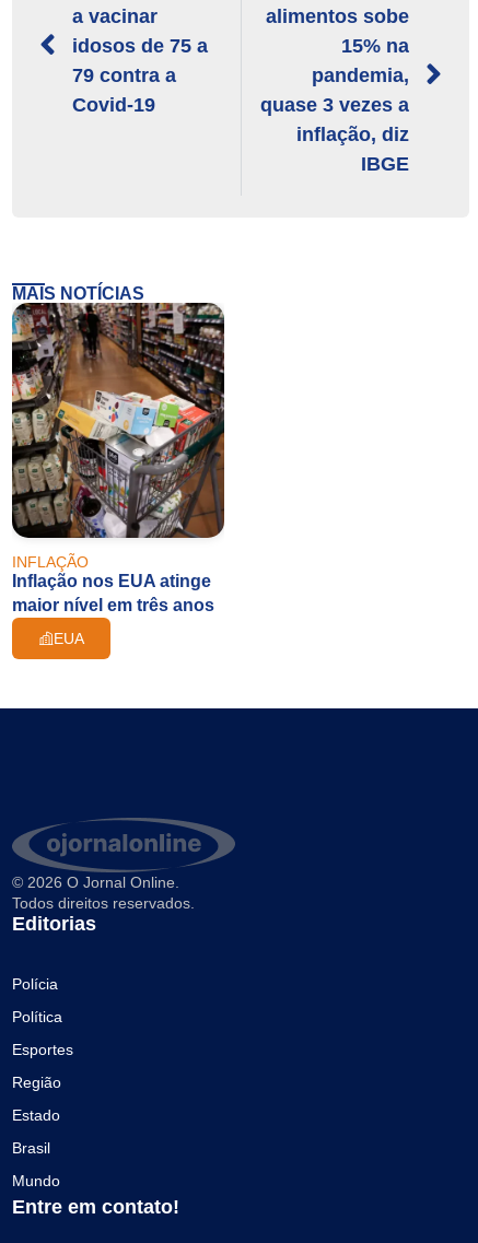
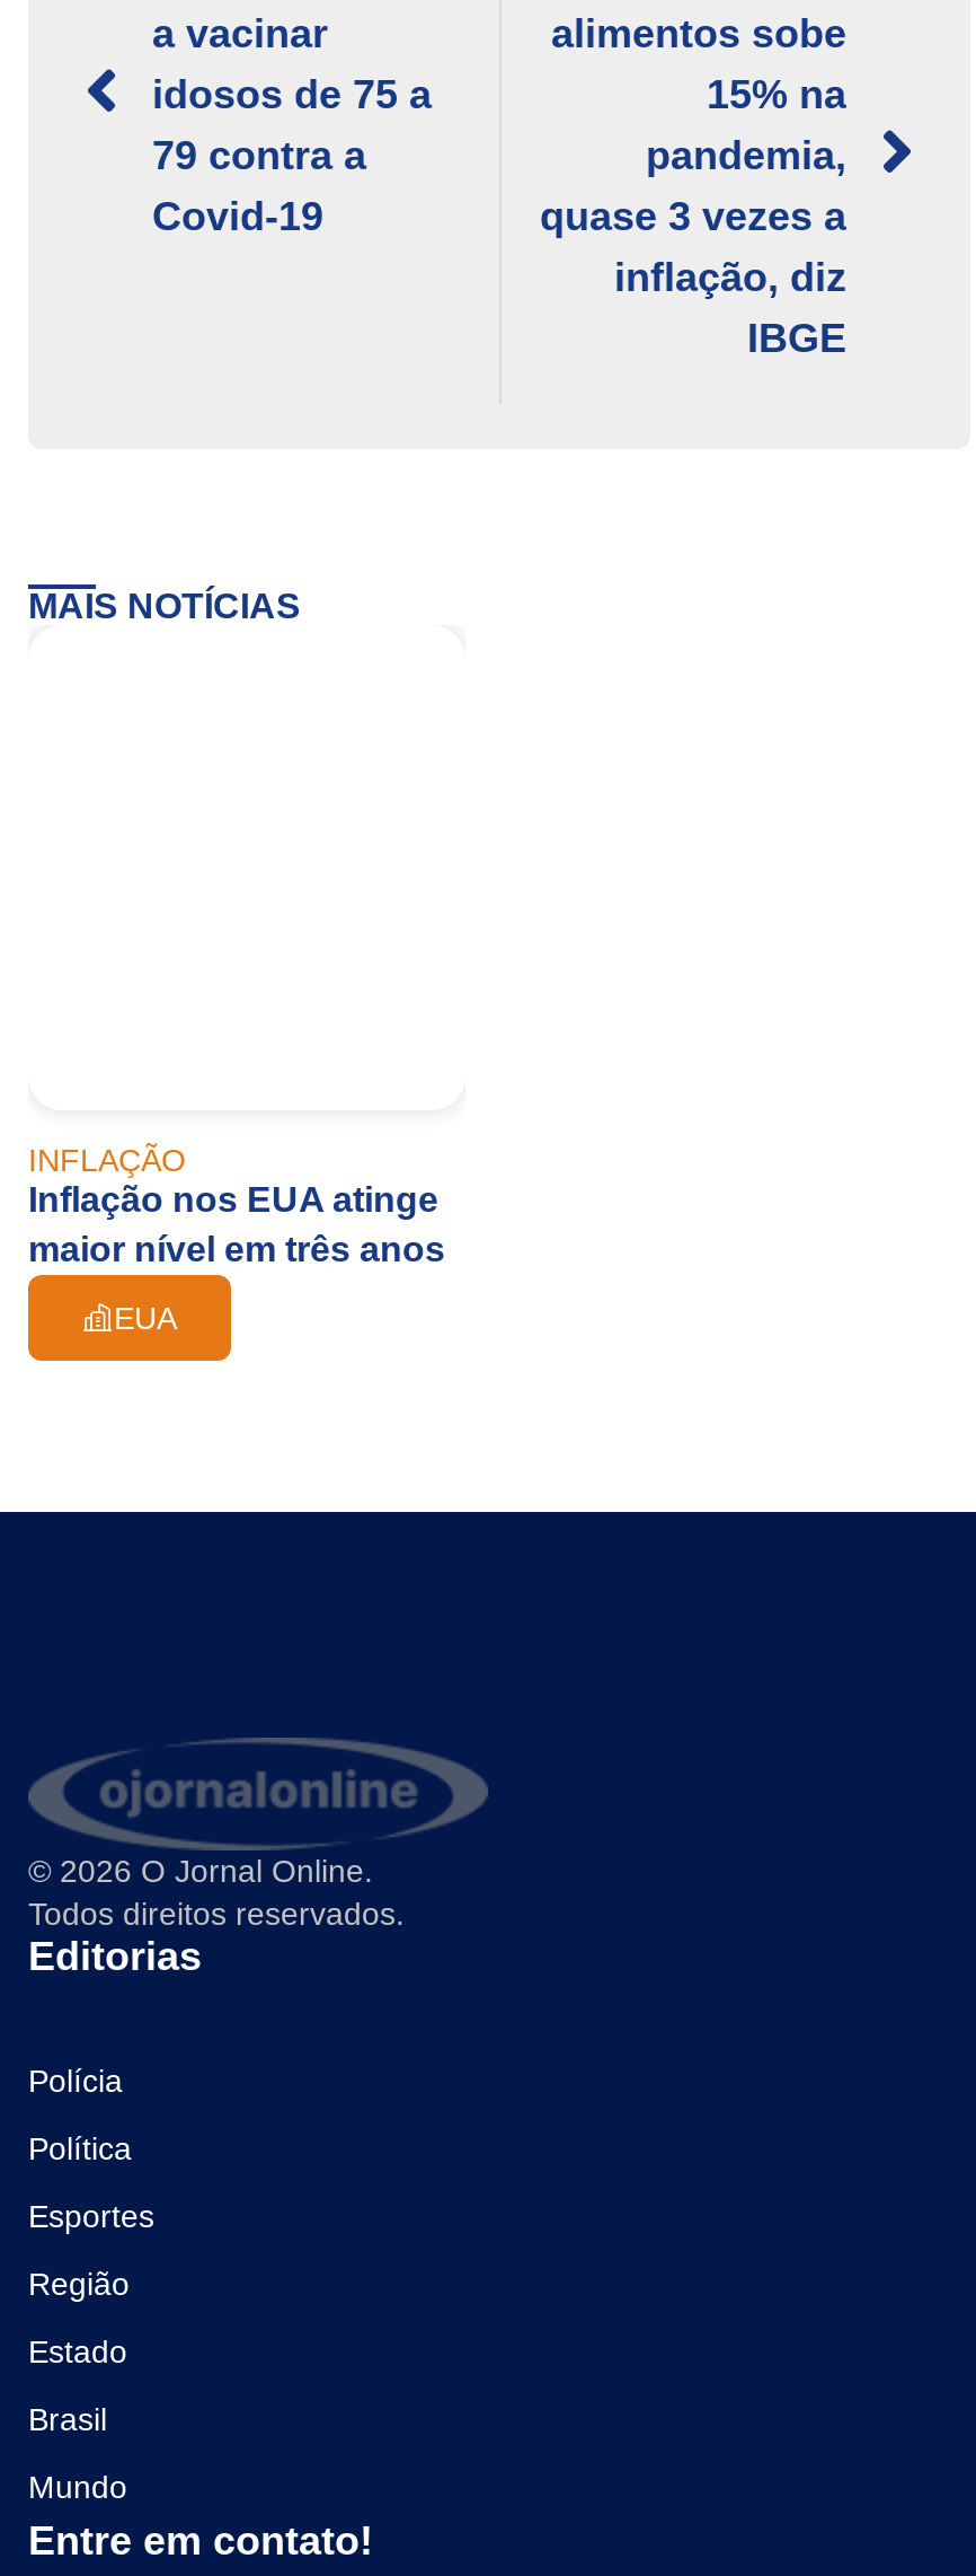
- [image]
